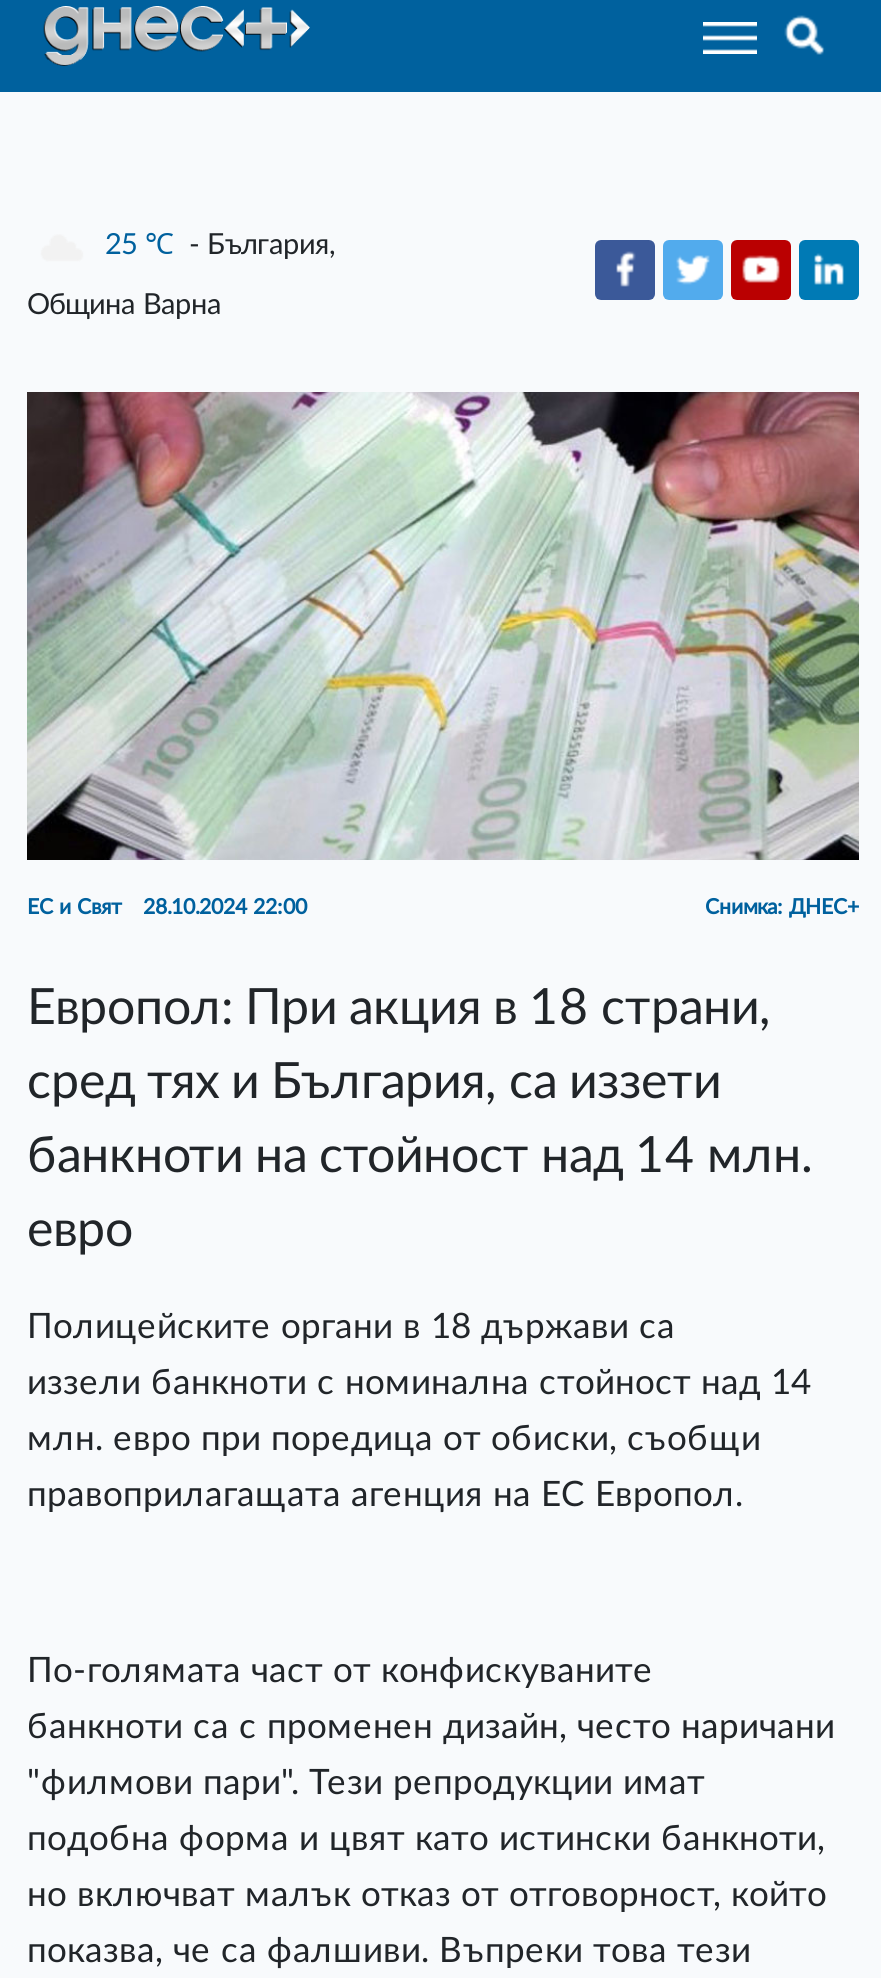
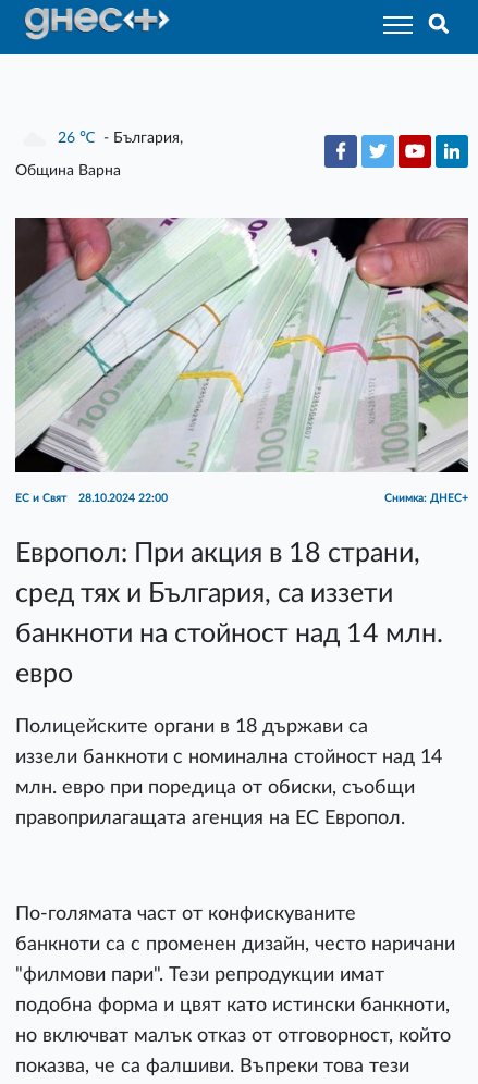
- 25 ℃ - България,
+ 26 ℃ - България,
